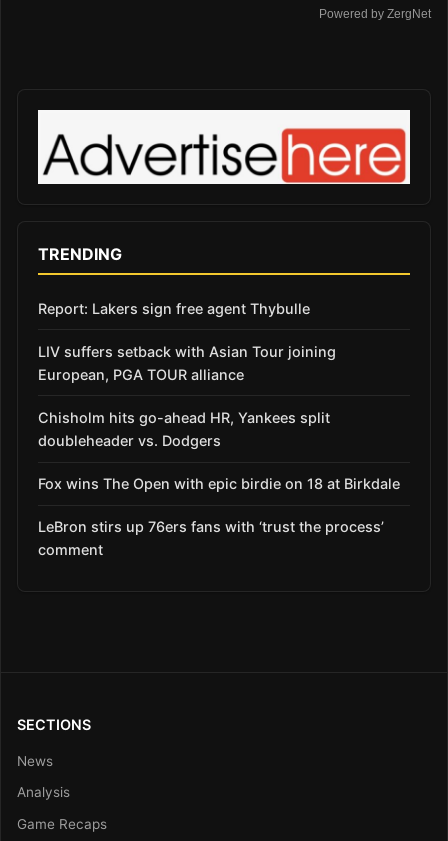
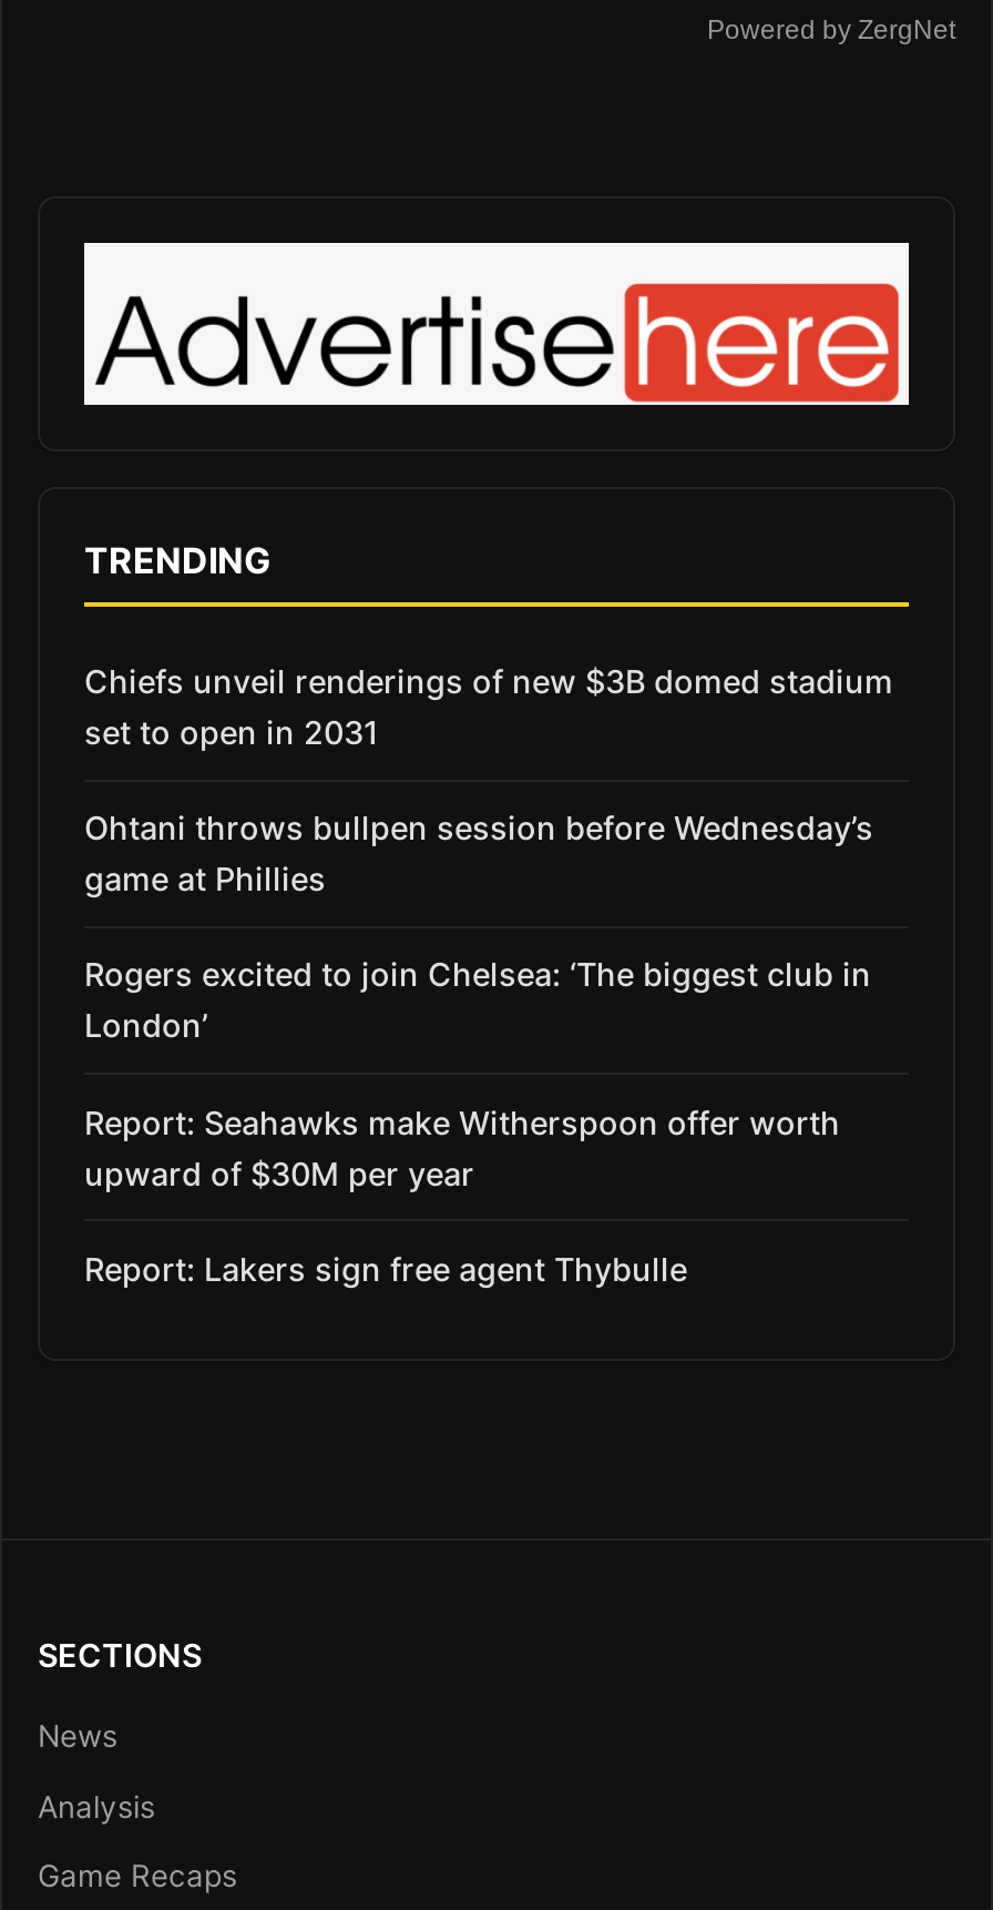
+ Chiefs unveil renderings of new $3B domed stadium
+ set to open in 2031
+ Ohtani throws bullpen session before Wednesday’s
+ game at Phillies
+ Rogers excited to join Chelsea: ‘The biggest club in
+ London’
+ Report: Seahawks make Witherspoon offer worth
+ upward of $30M per year

moved down: Report: Lakers sign free agent Thybulle

- LIV suffers setback with Asian Tour joining
- European, PGA TOUR alliance
- Chisholm hits go-ahead HR, Yankees split
- doubleheader vs. Dodgers
- Fox wins The Open with epic birdie on 18 at Birkdale
- LeBron stirs up 76ers fans with ‘trust the process’
- comment
